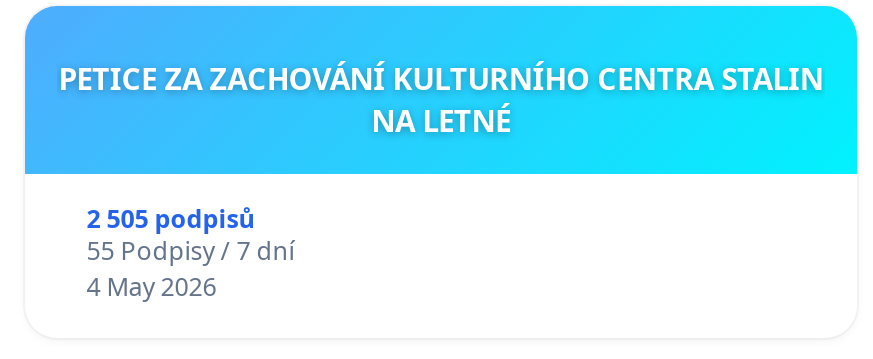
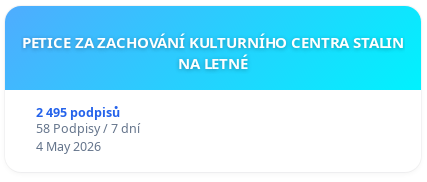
- 2 505 podpisů
+ 2 495 podpisů

- 55 Podpisy / 7 dní
+ 58 Podpisy / 7 dní
